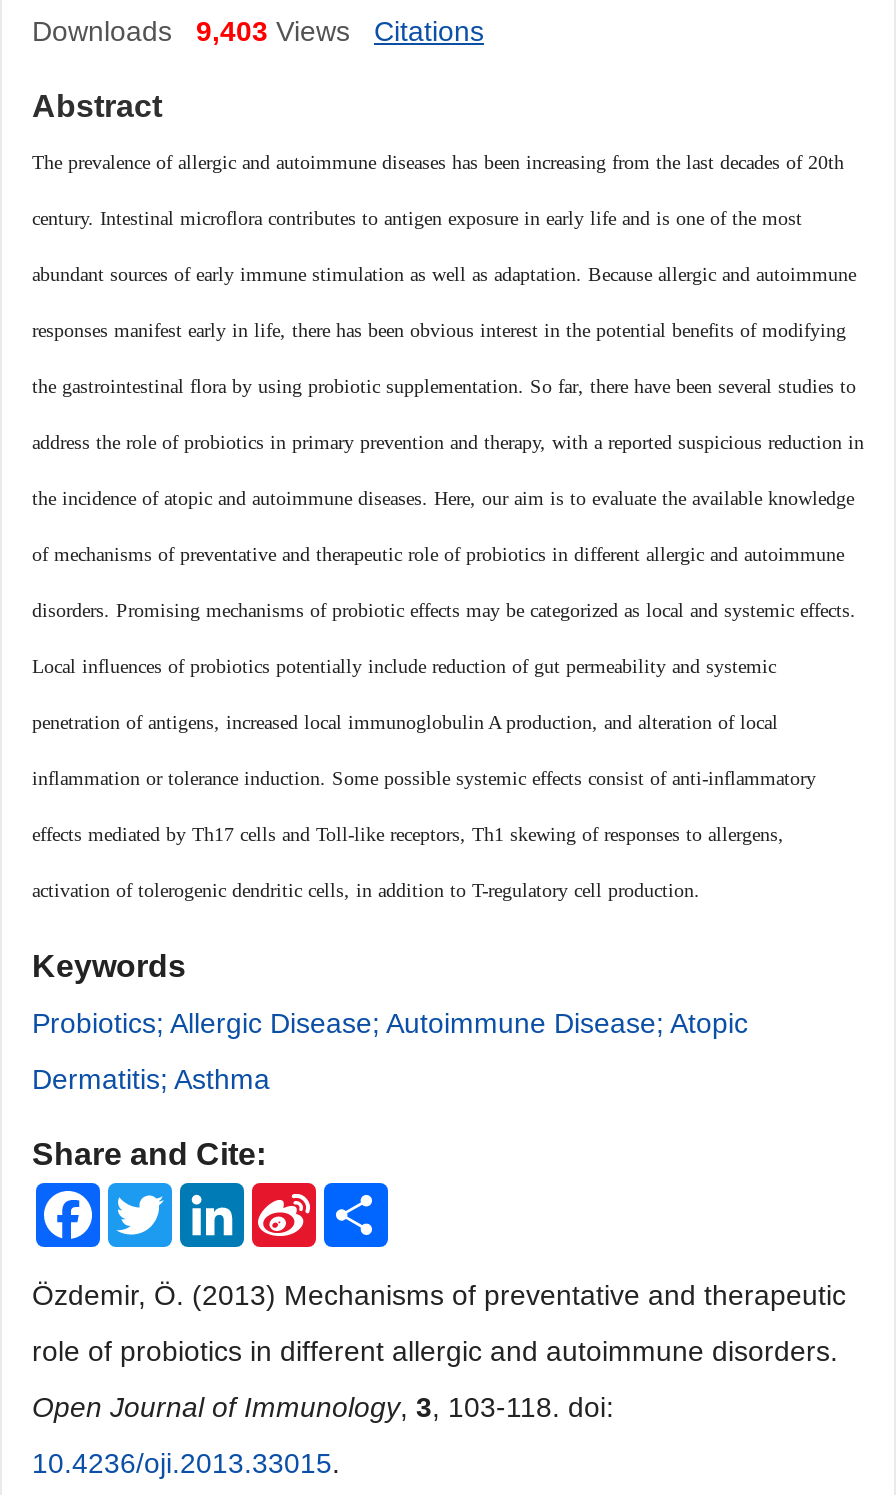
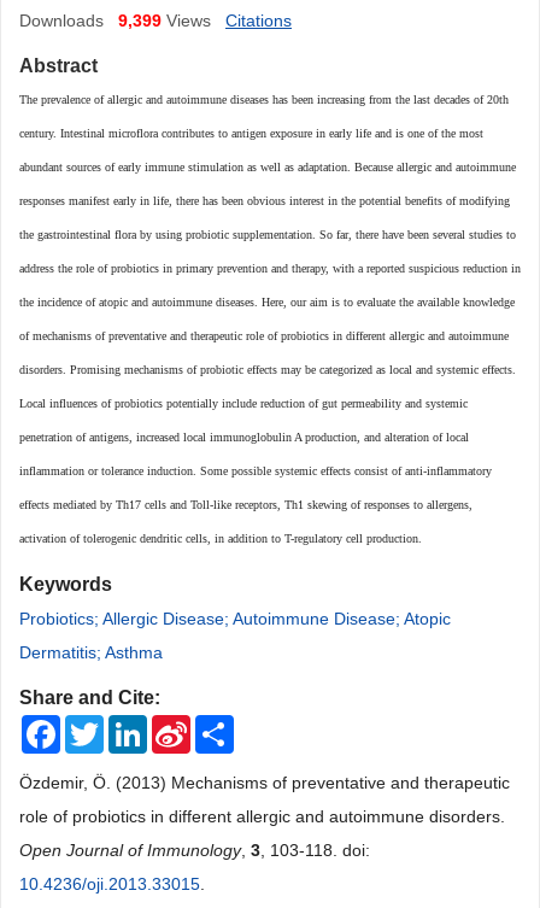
- Downloads 9,403 Views
+ Downloads 9,399 Views
